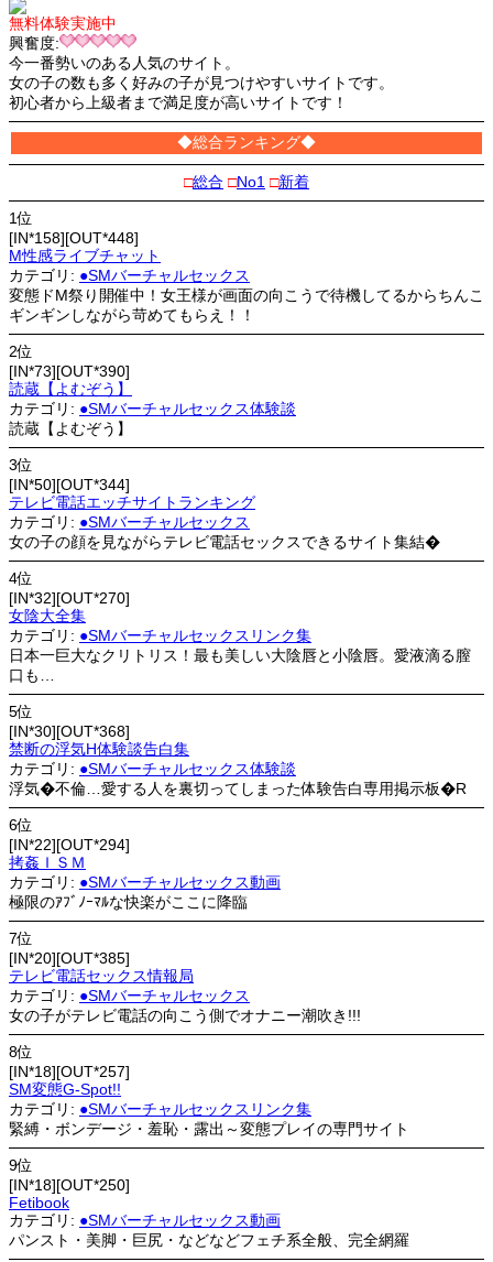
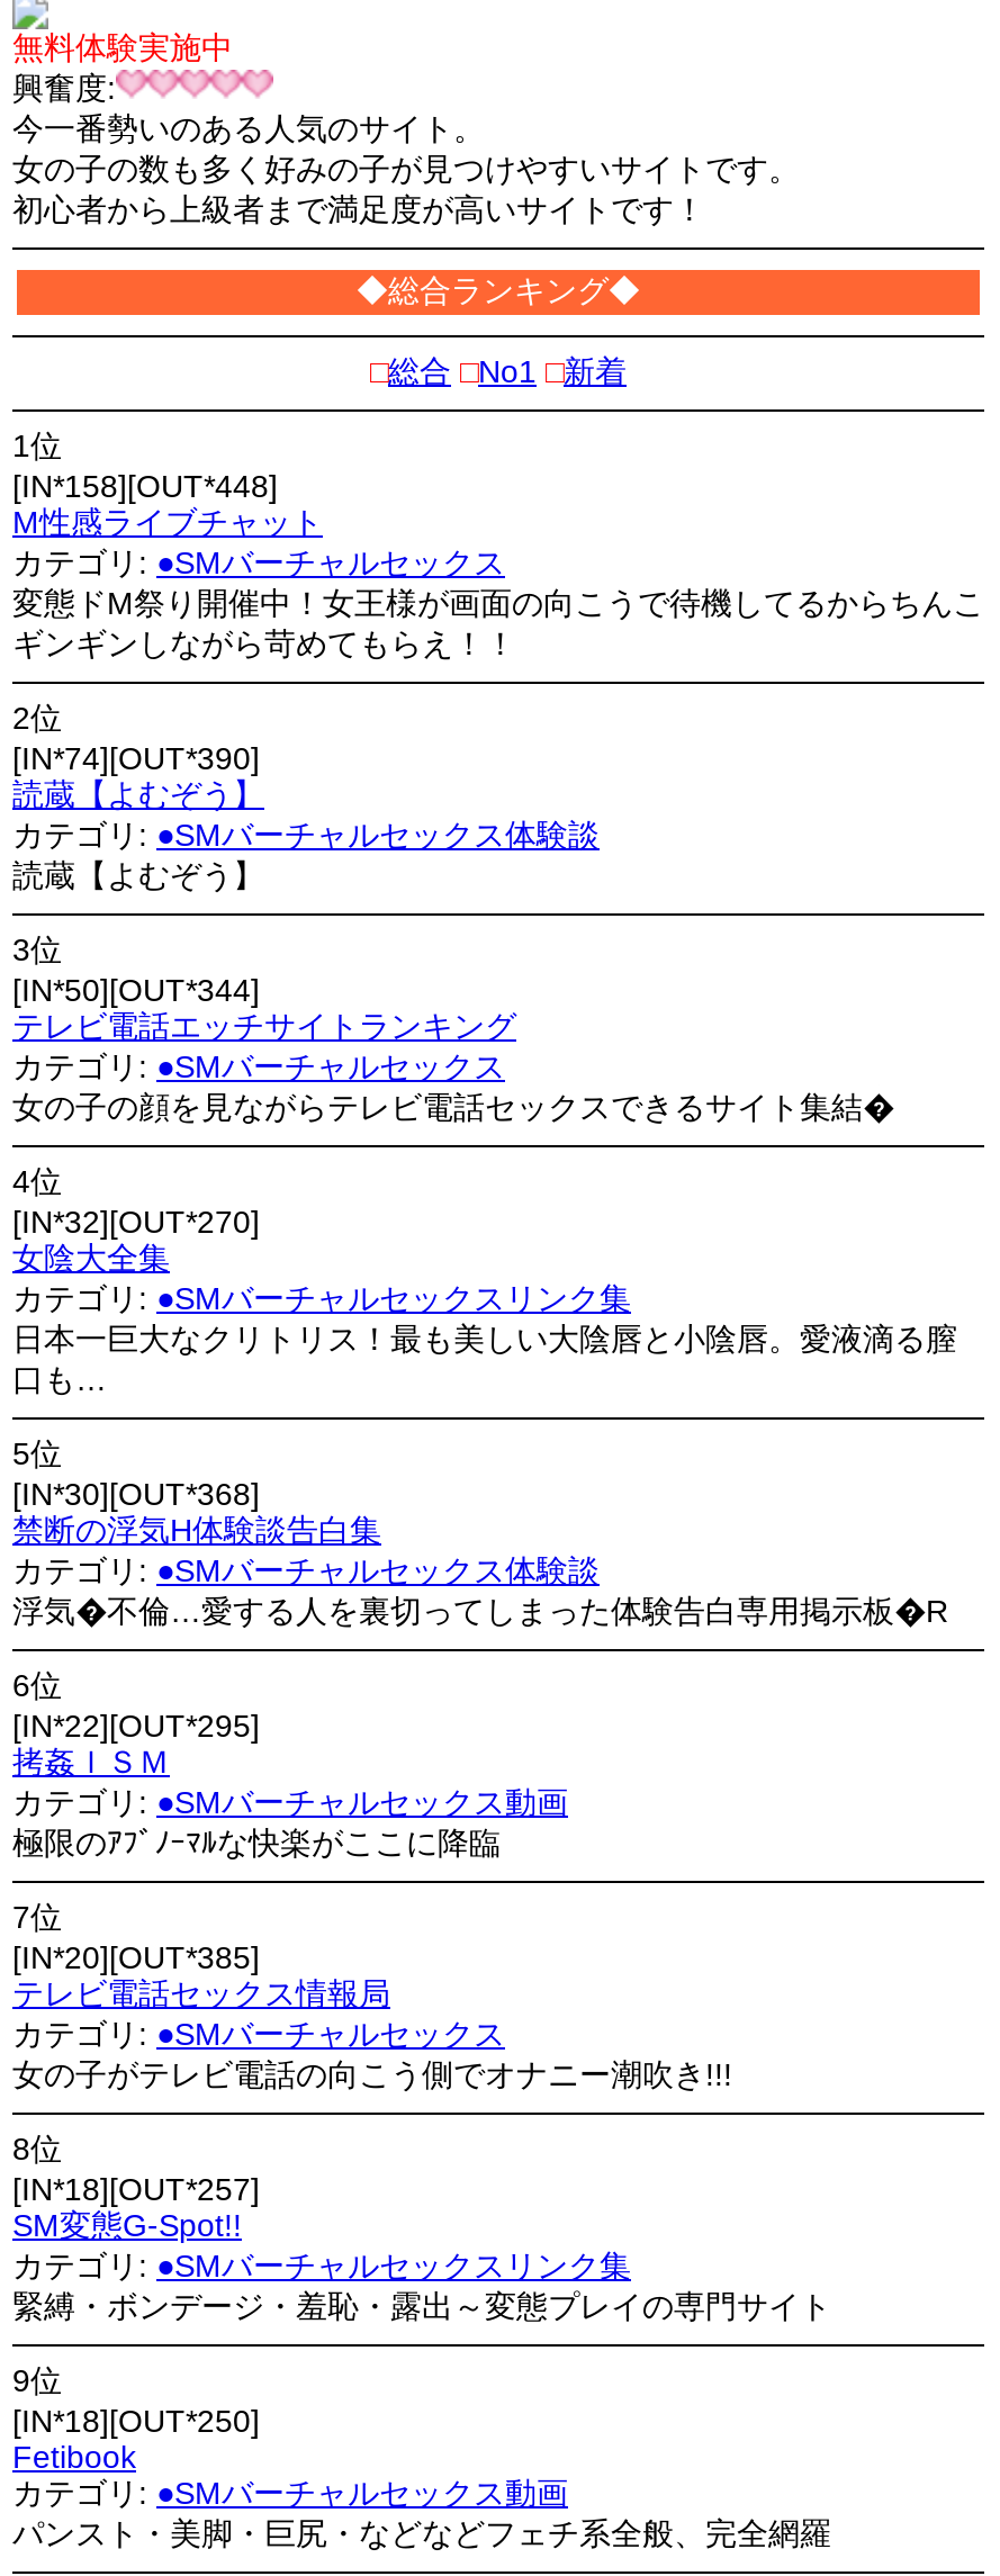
- IN*73 OUT*390
+ IN*74 OUT*390

- IN*22 OUT*294
+ IN*22 OUT*295
